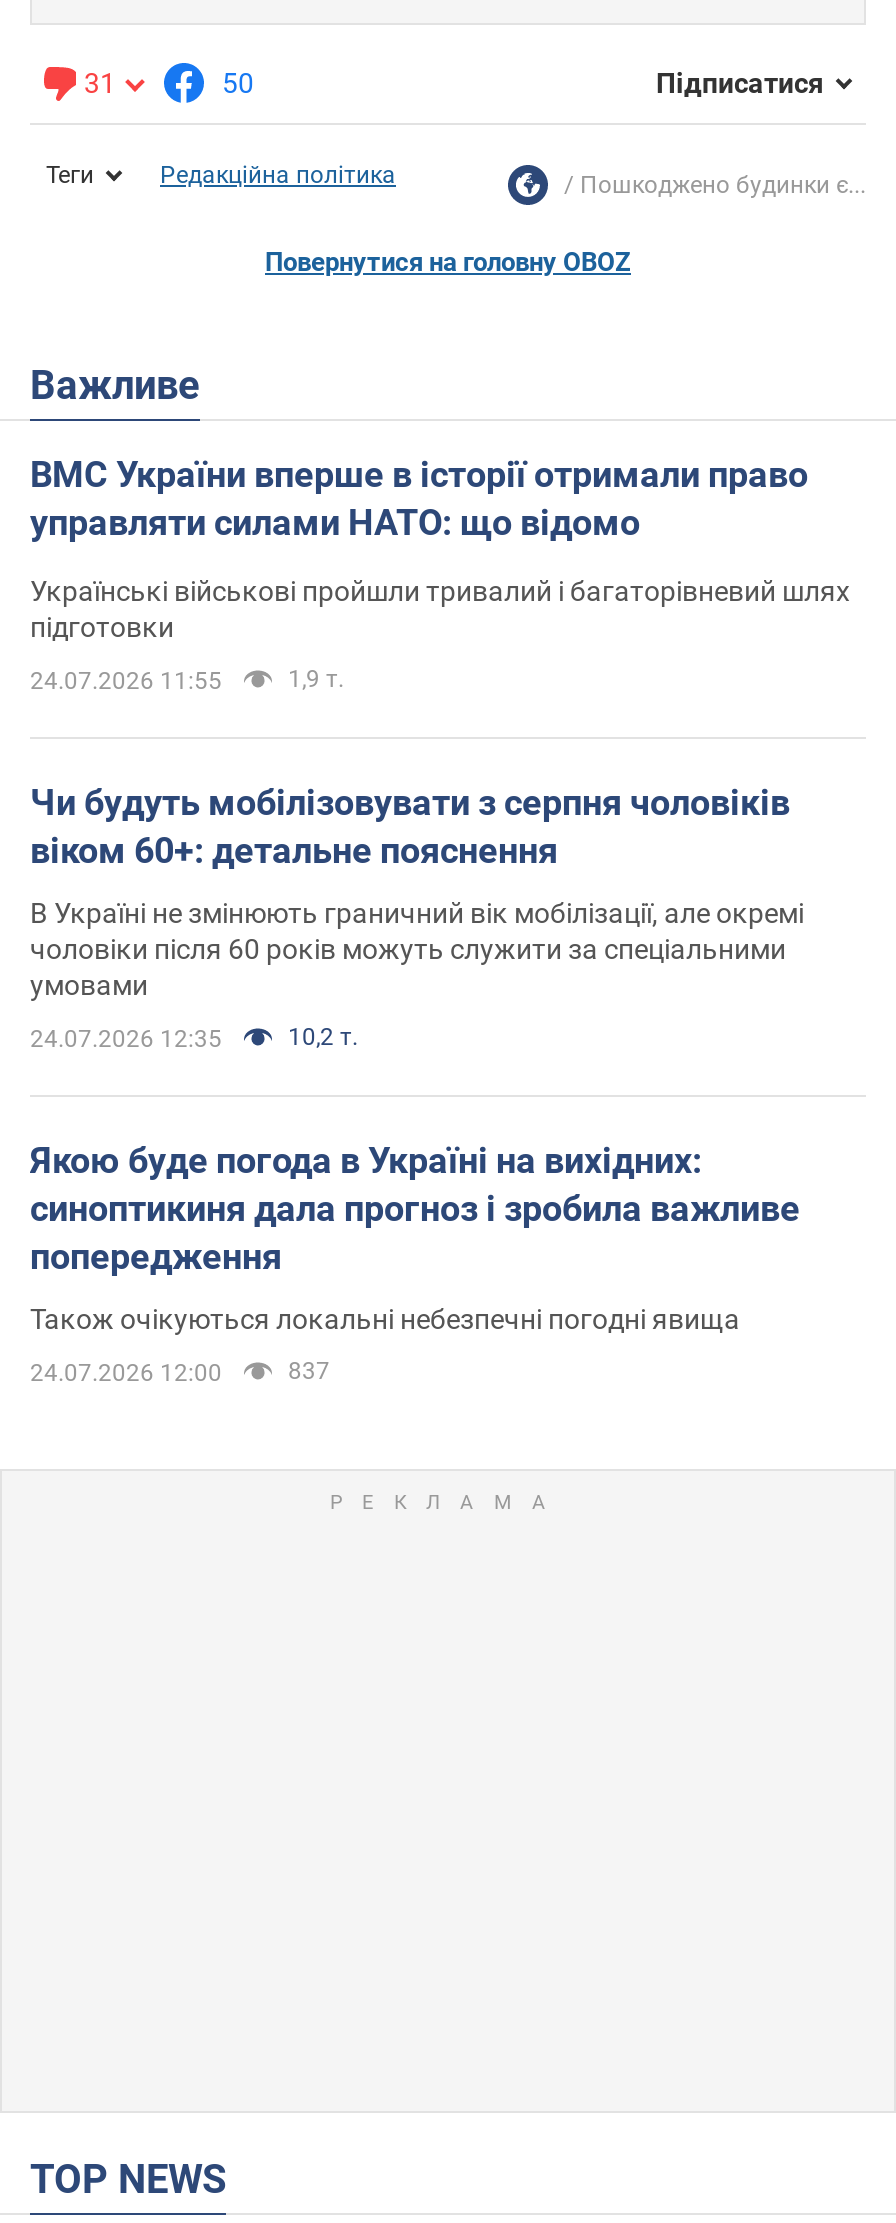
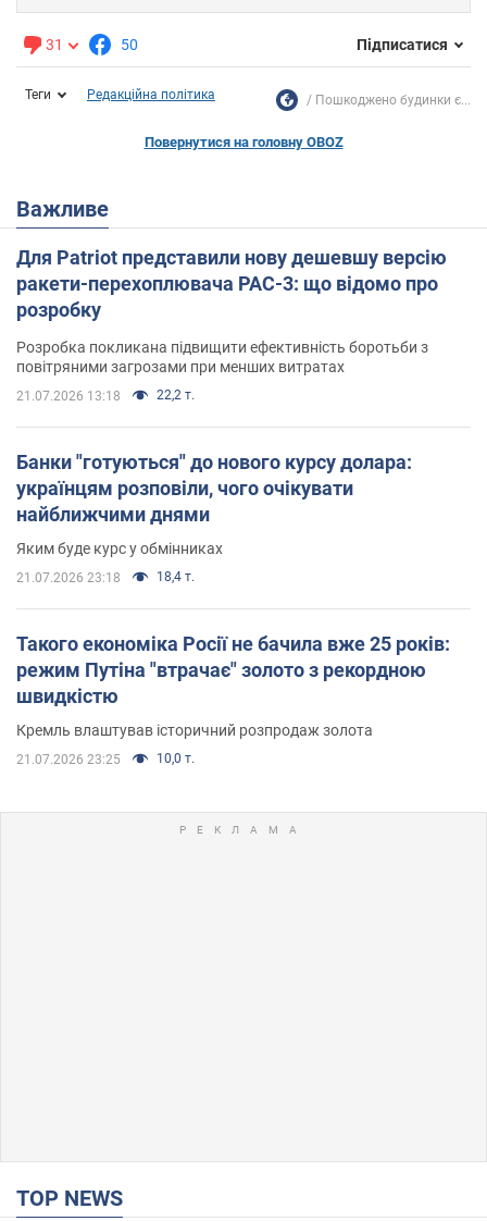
- ВМС України вперше в історії отримали право
- управляти силами НАТО: що відомо
+ Для Patriot представили нову дешевшу версію
+ ракети-перехоплювача PAC-3: що відомо про
+ розробку

- Українські військові пройшли тривалий і багаторівневий шлях
- підготовки
+ Розробка покликана підвищити ефективність боротьби з
+ повітряними загрозами при менших витратах

- 24.07.2026 11:55
- 1,9 т.
+ 21.07.2026 13:18
+ 22,2 т.

- Чи будуть мобілізовувати з серпня чоловіків
- віком 60+: детальне пояснення
+ Банки "готуються" до нового курсу долара:
+ українцям розповіли, чого очікувати
+ найближчими днями

- В Україні не змінюють граничний вік мобілізації, але окремі
- чоловіки після 60 років можуть служити за спеціальними
- умовами
+ Яким буде курс у обмінниках

- 24.07.2026 12:35
- 10,2 т.
+ 21.07.2026 23:18
+ 18,4 т.

- Якою буде погода в Україні на вихідних:
- синоптикиня дала прогноз і зробила важливе
- попередження
+ Такого економіка Росії не бачила вже 25 років:
+ режим Путіна "втрачає" золото з рекордною
+ швидкістю

- Також очікуються локальні небезпечні погодні явища
+ Кремль влаштував історичний розпродаж золота

- 24.07.2026 12:00
- 837
+ 21.07.2026 23:25
+ 10,0 т.
